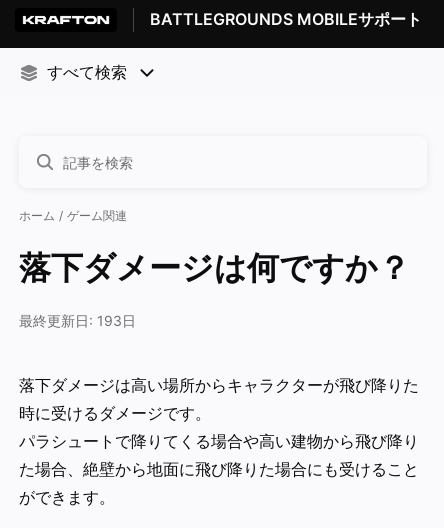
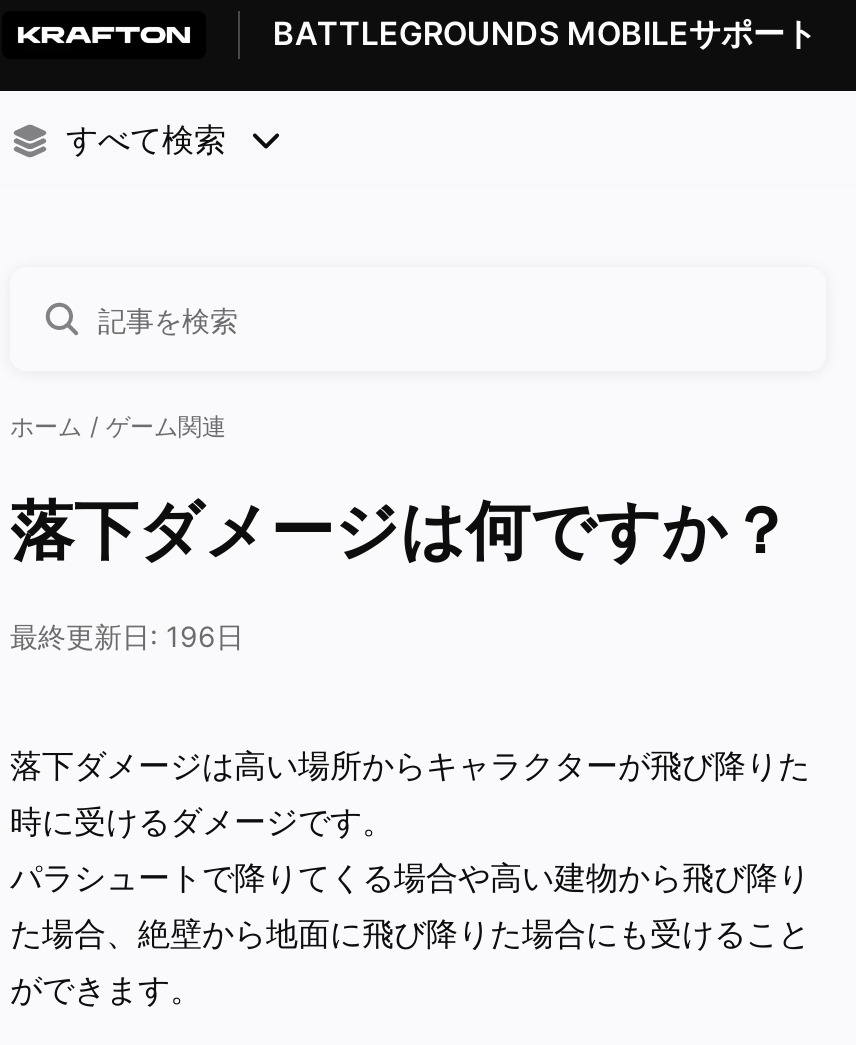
- 最終更新日: 193日
+ 最終更新日: 196日
